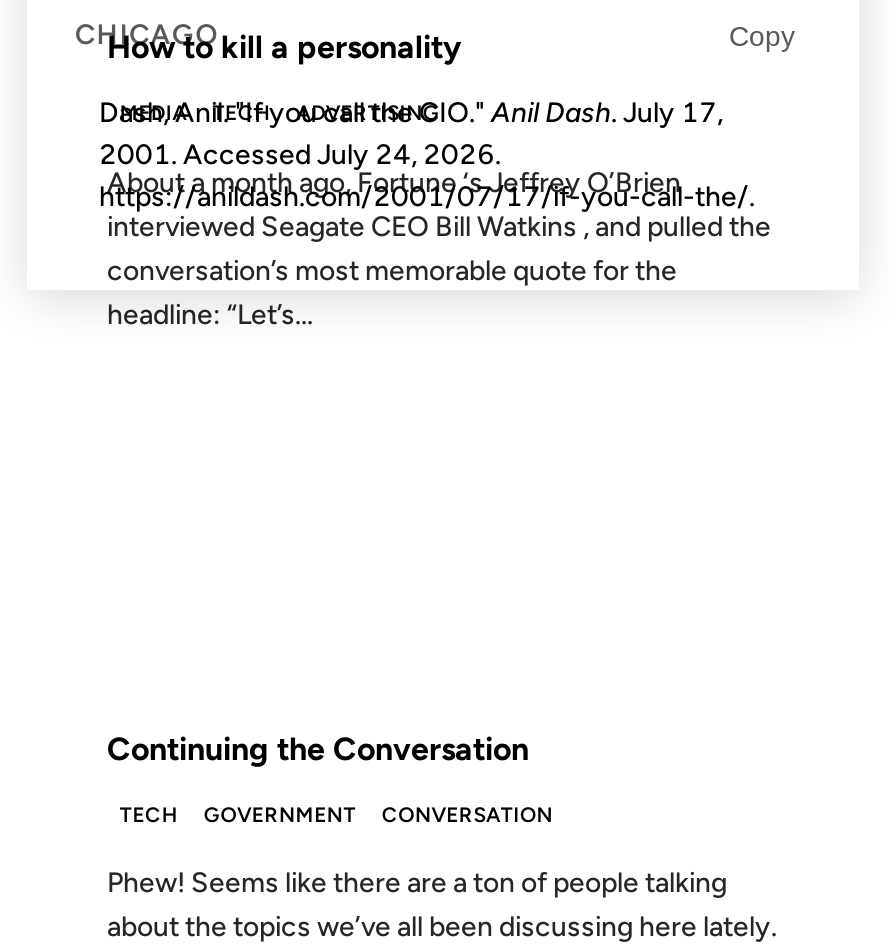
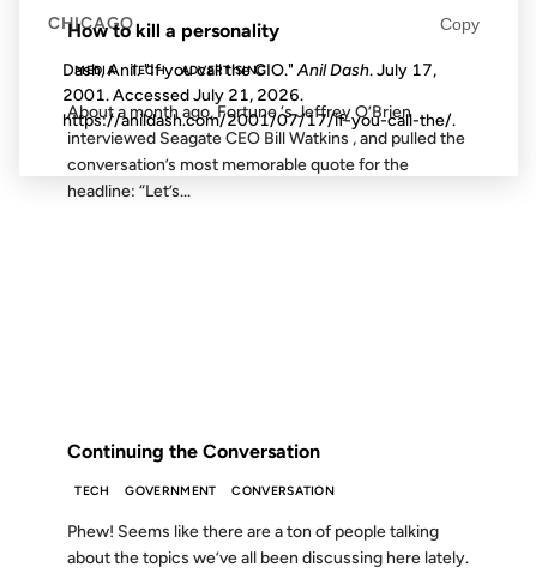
- 2001. Accessed July 24, 2026.
+ 2001. Accessed July 21, 2026.
